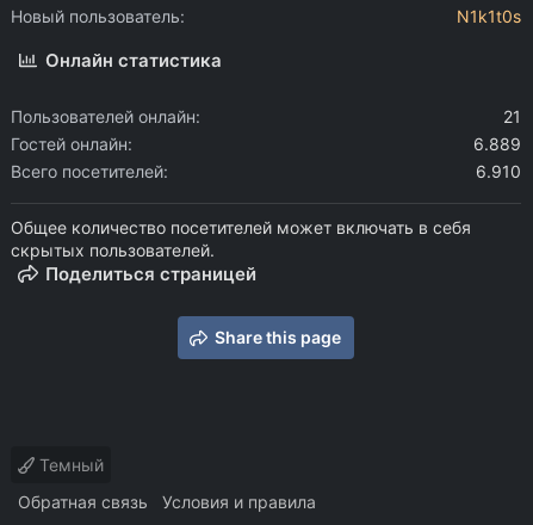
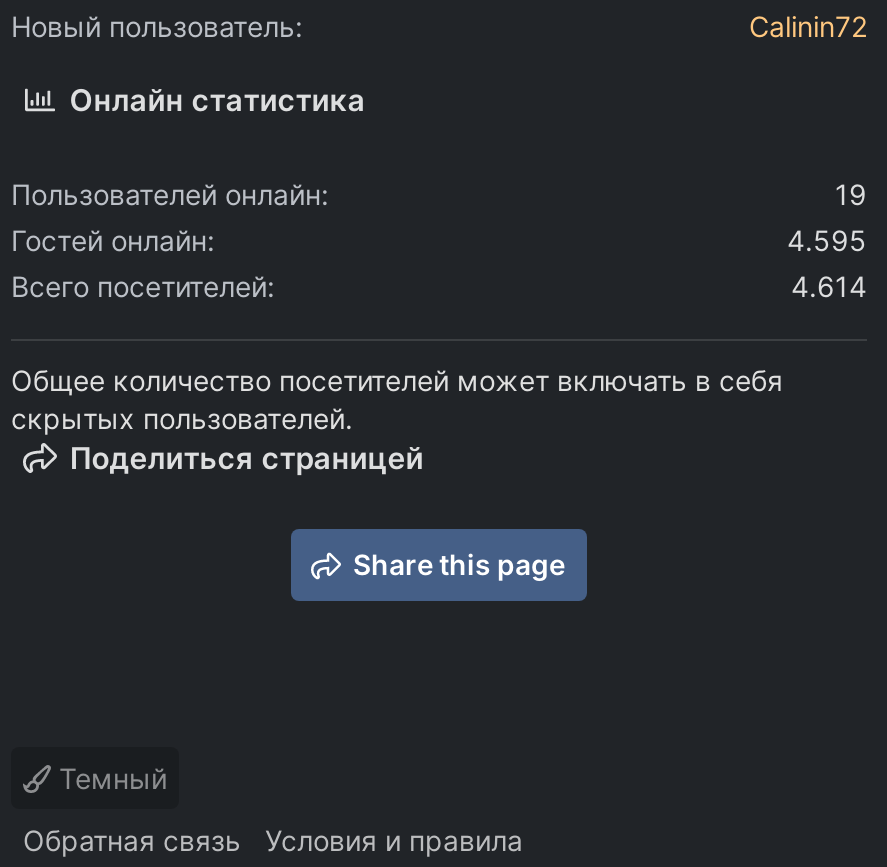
- N1k1t0s
+ Calinin72

- 21
+ 19

- 6.889
+ 4.595

- 6.910
+ 4.614
